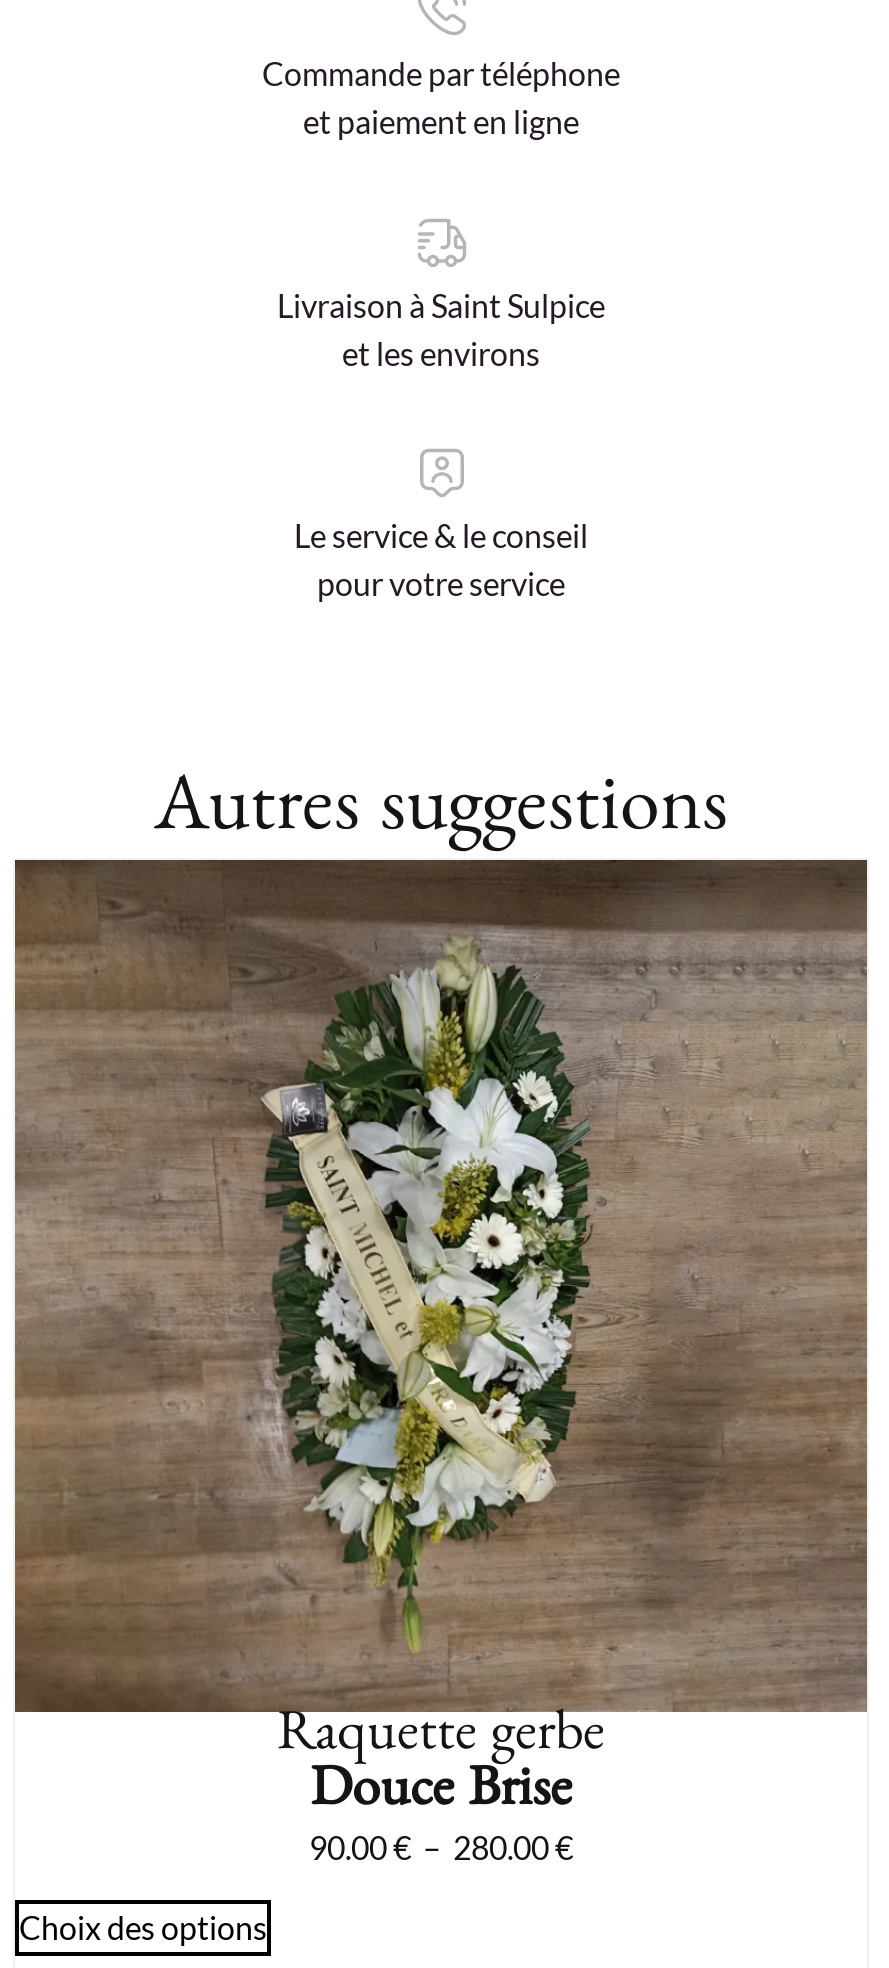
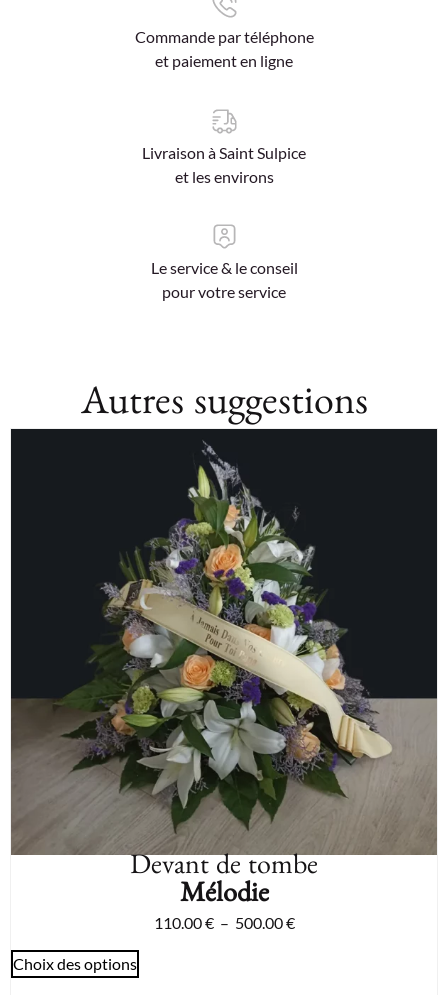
- [image]
- Raquette gerbe
- Douce Brise
- 90.00€ – 280.00€
+ [image]
+ Devant de tombe
+ Mélodie
+ 110.00€ – 500.00€
